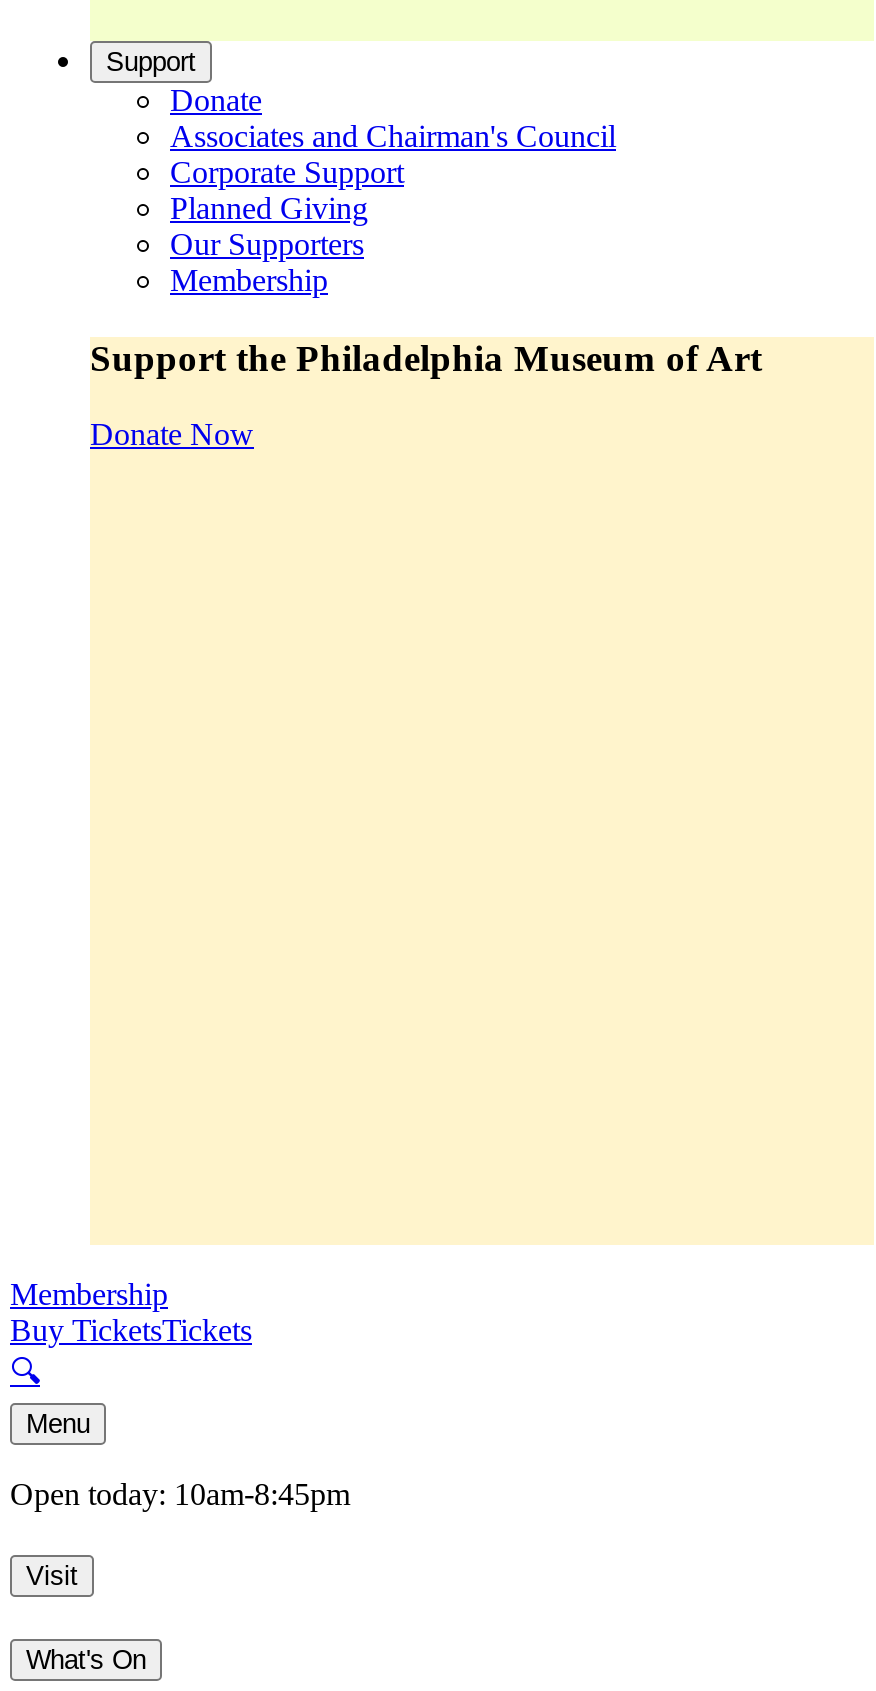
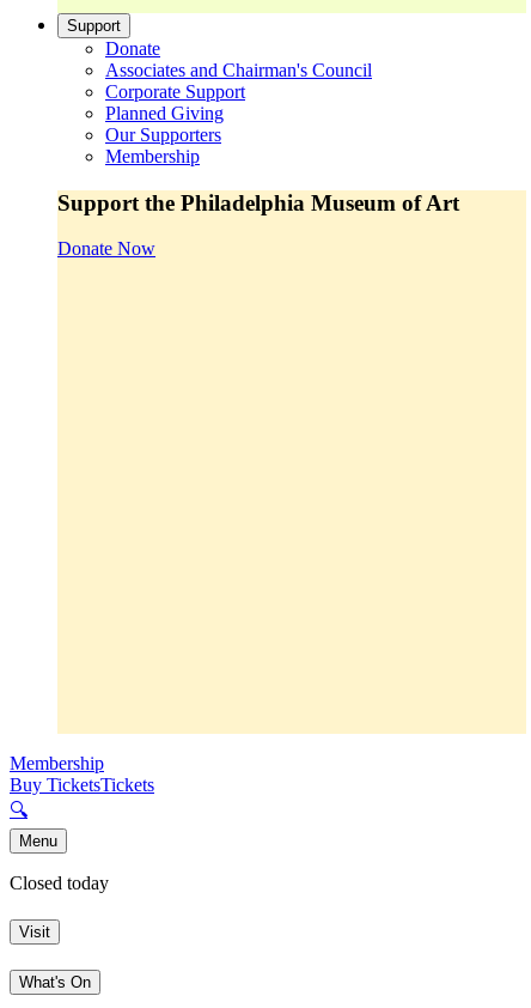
- Open today: 10am-8:45pm
+ Closed today
